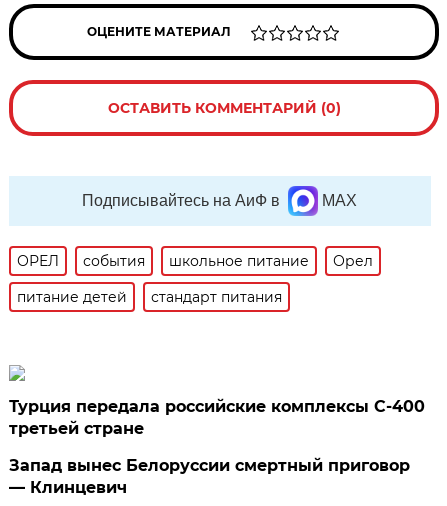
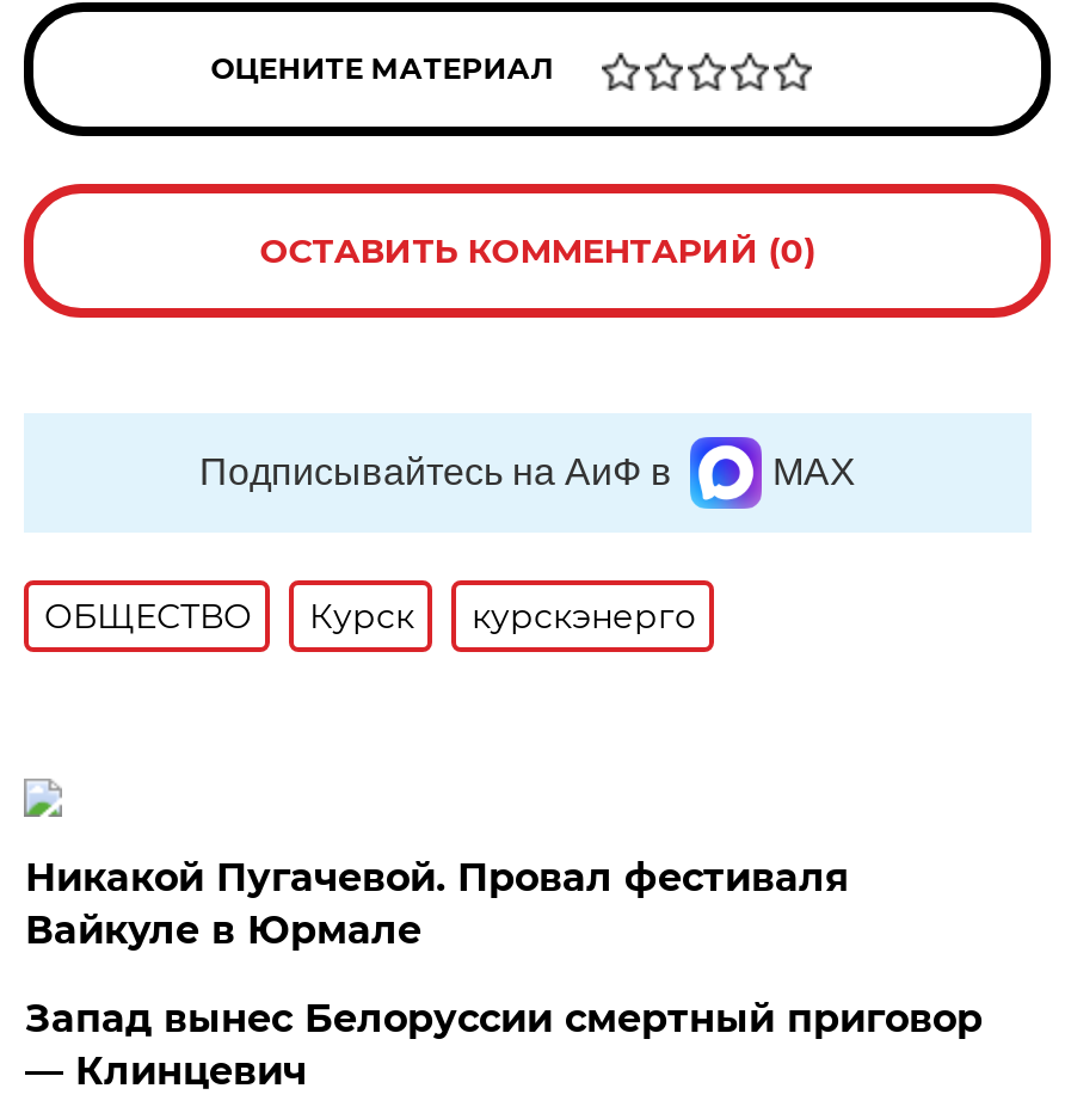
- ОРЕЛ
- события
- школьное питание
- Орел
- питание детей
- стандарт питания
+ ОБЩЕСТВО
+ Курск
+ курскэнерго

- Турция передала российские комплексы С-400
- третьей стране
+ Никакой Пугачевой. Провал фестиваля
+ Вайкуле в Юрмале
